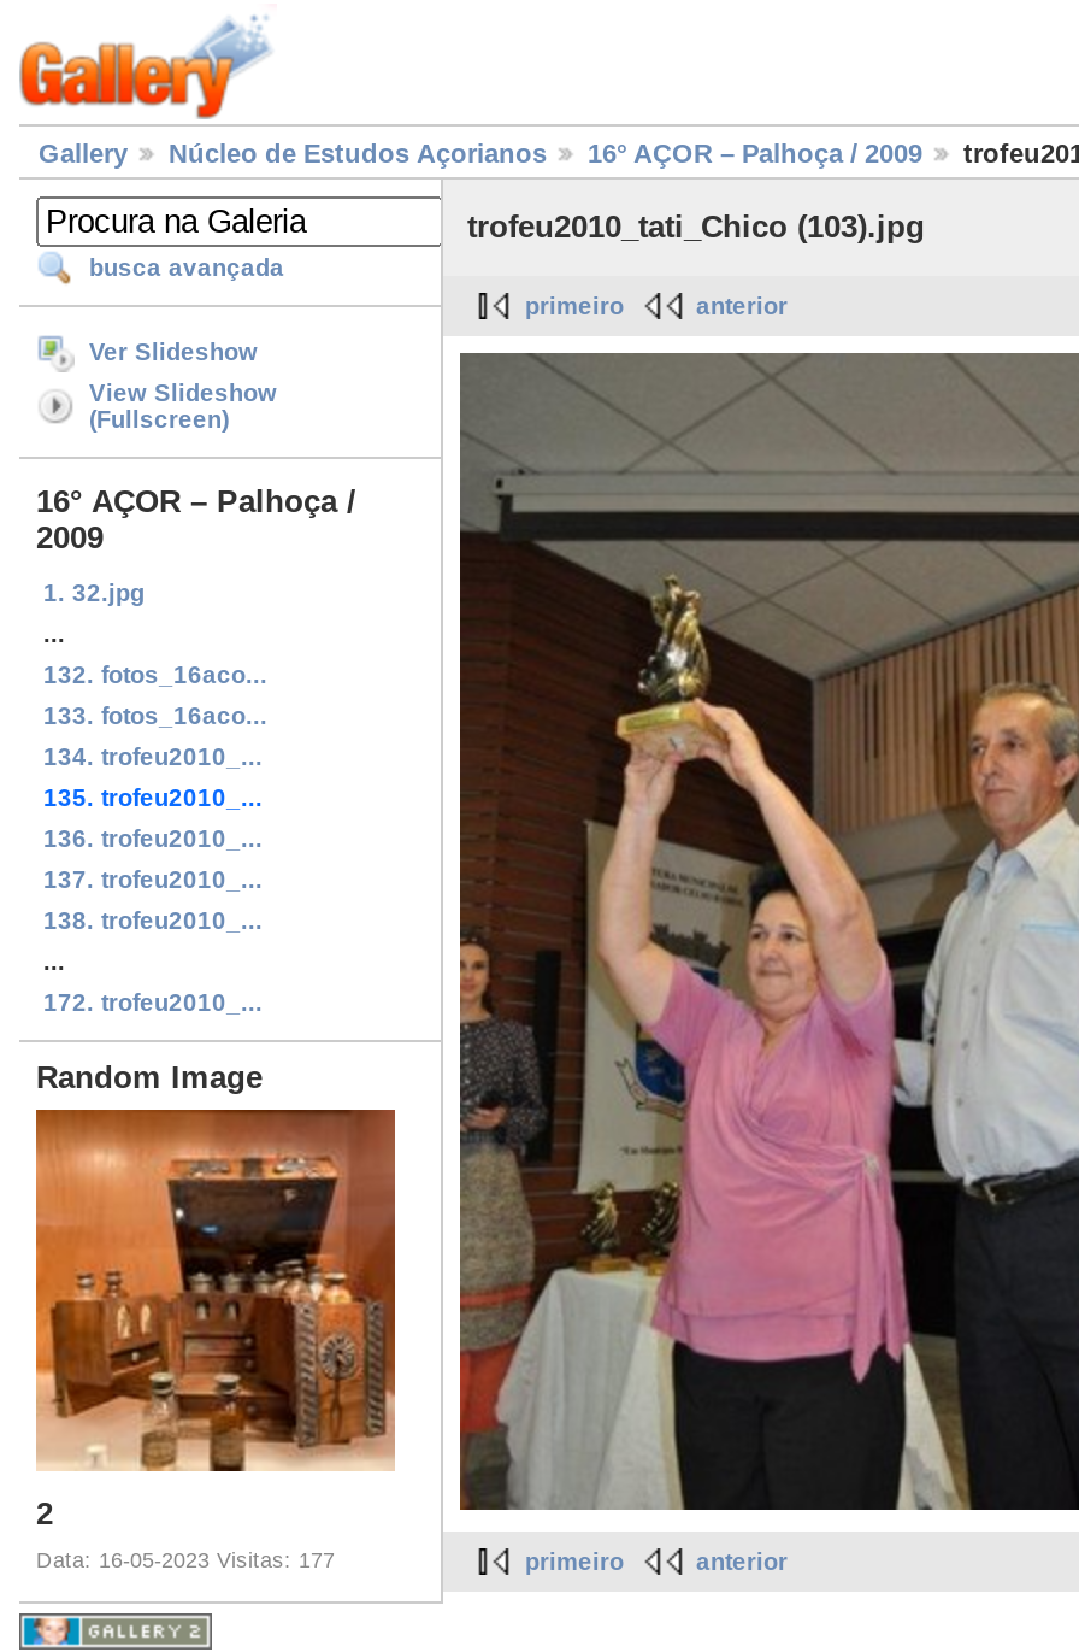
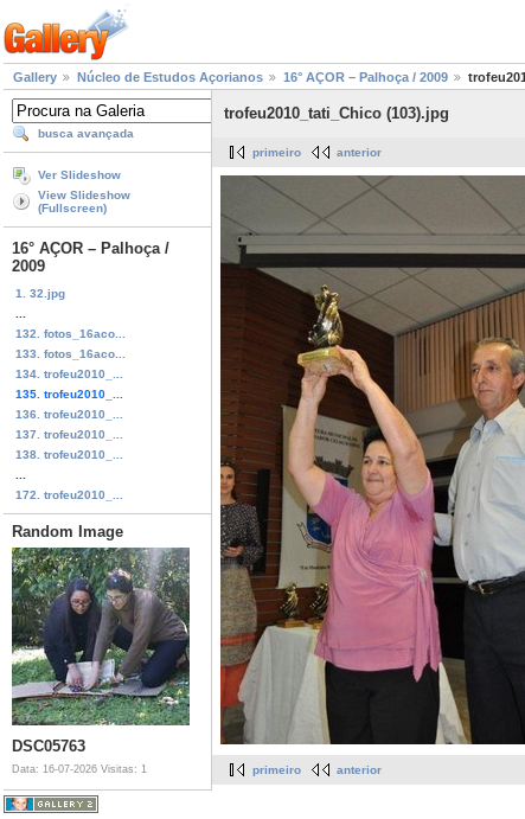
- [image]
- 2
+ [image]
+ DSC05763

- Data: 16-05-2023 Visitas: 177
+ Data: 16-07-2026 Visitas: 1
